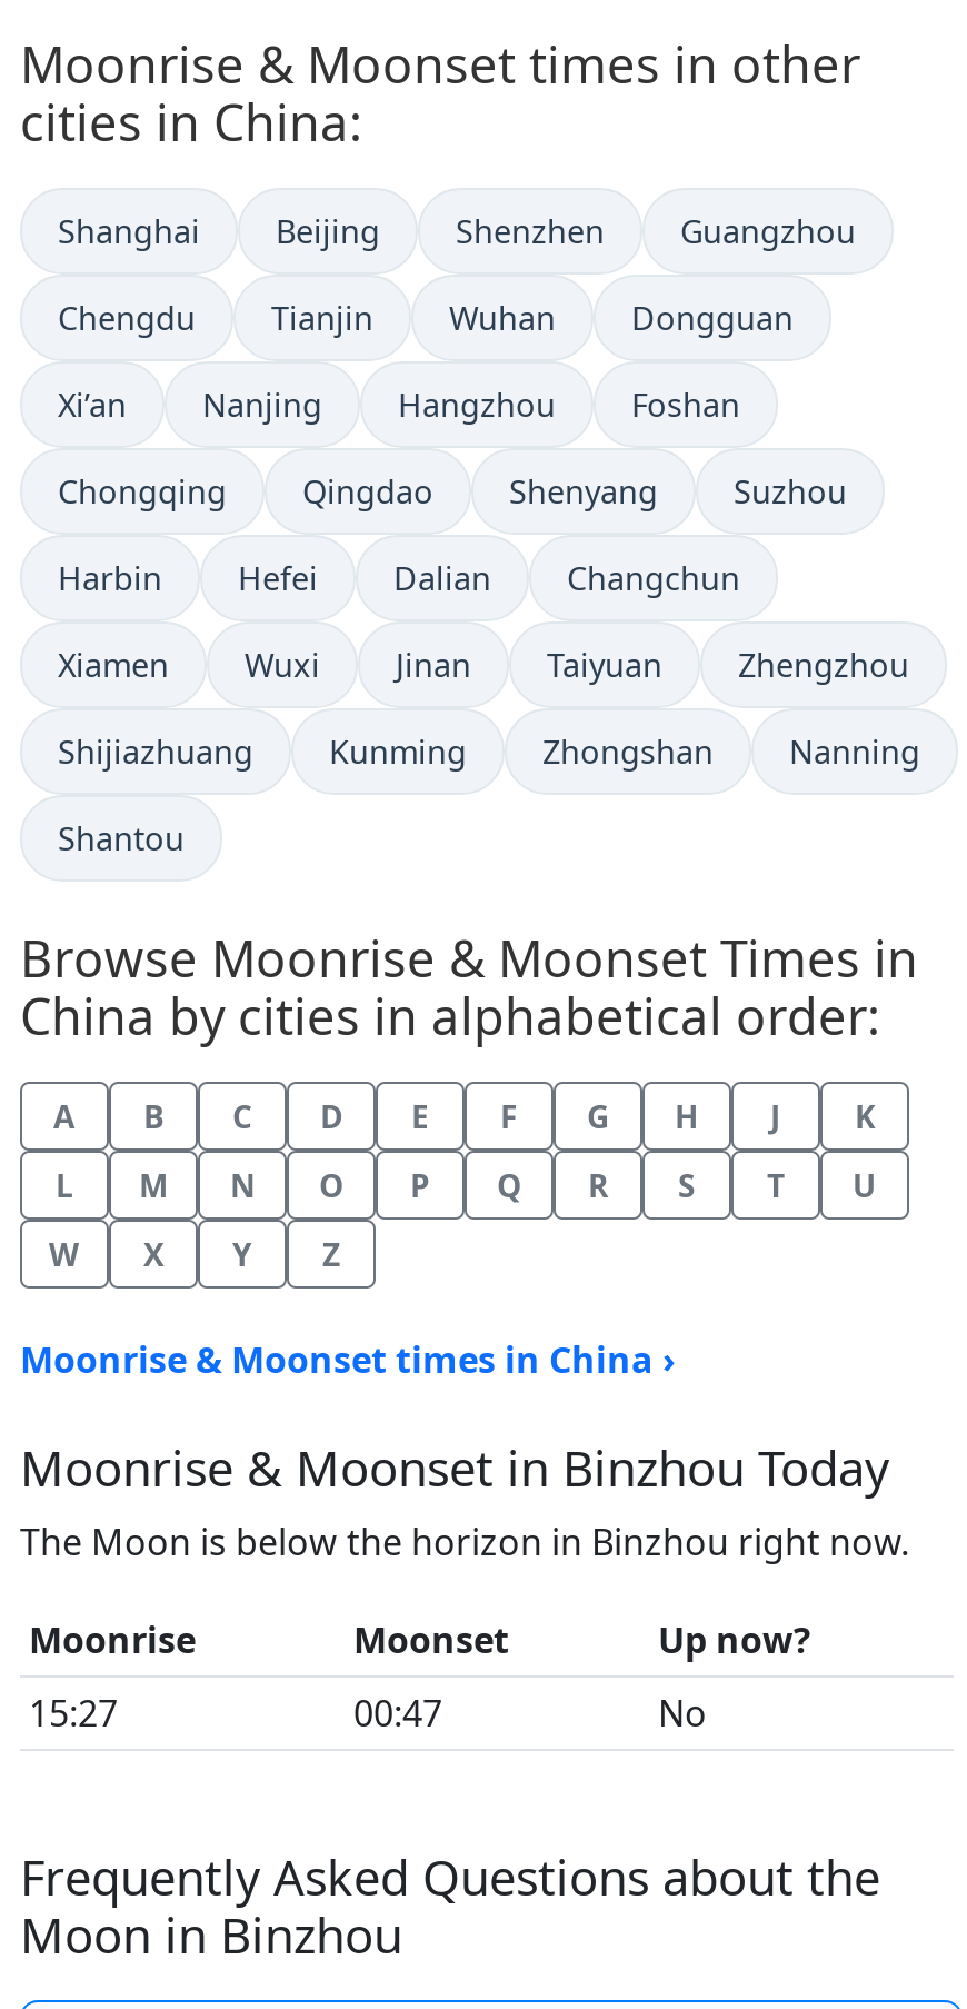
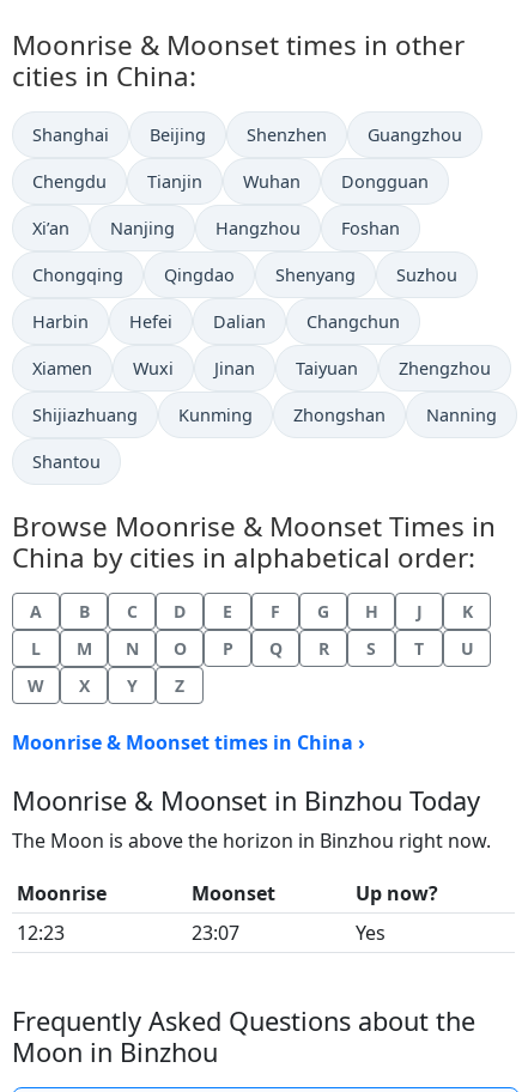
- The Moon is below the horizon in Binzhou right now.
+ The Moon is above the horizon in Binzhou right now.

- 15:27
- 00:47
- No
+ 12:23
+ 23:07
+ Yes
